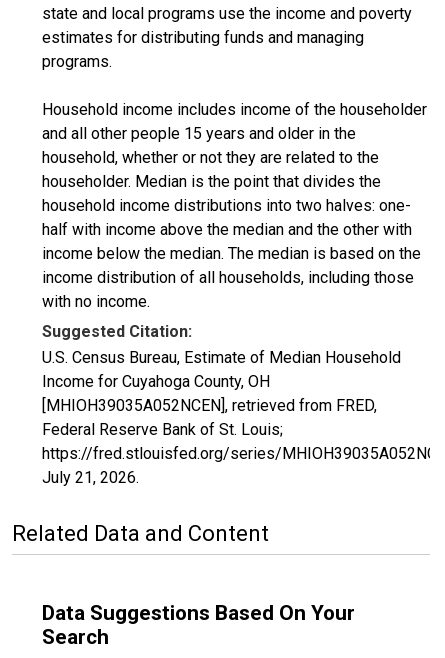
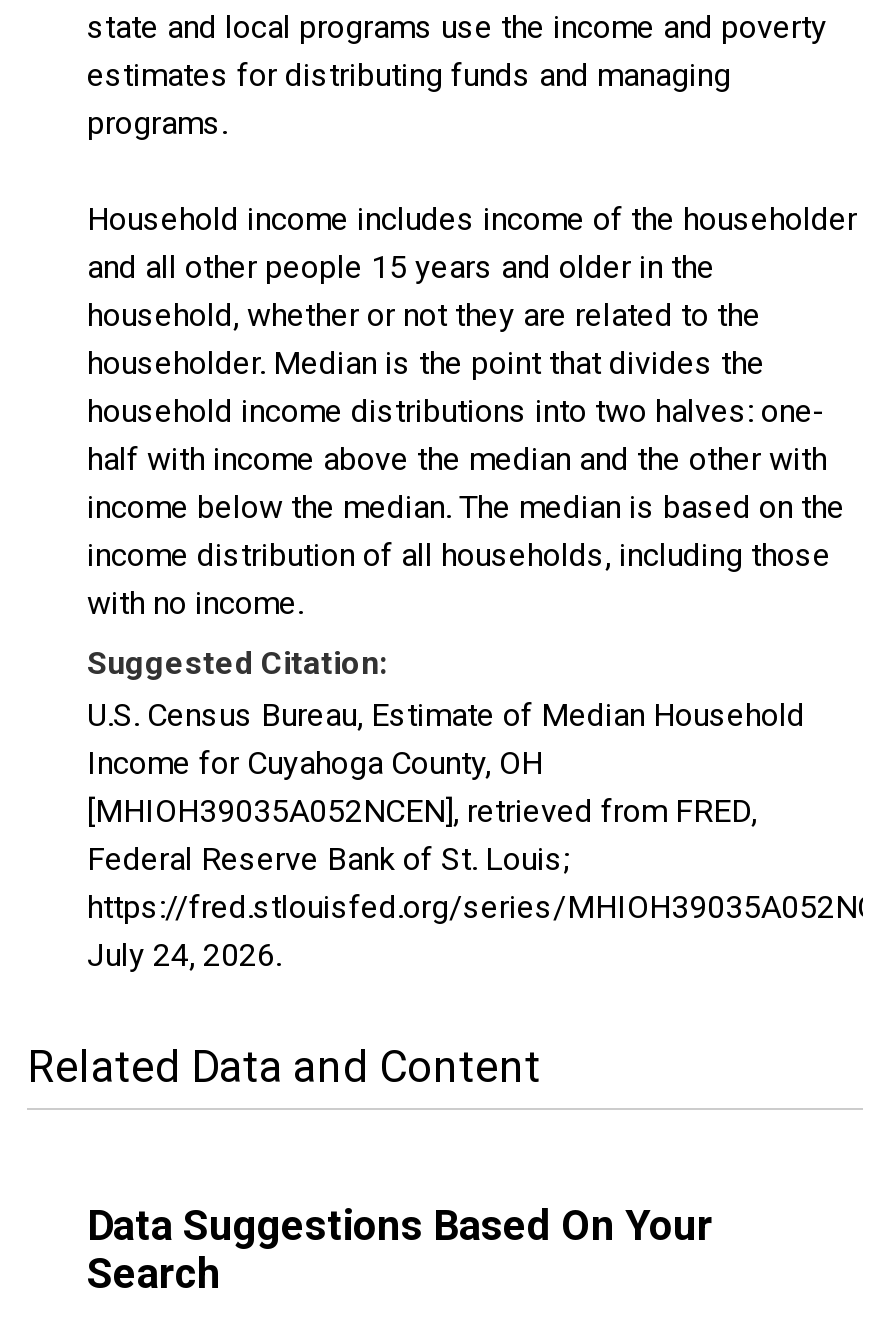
- July 21, 2026.
+ July 24, 2026.
